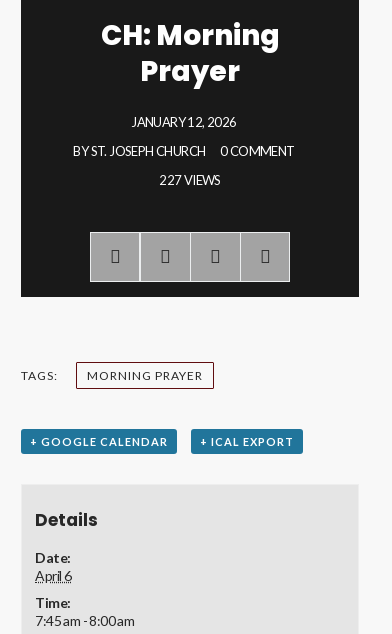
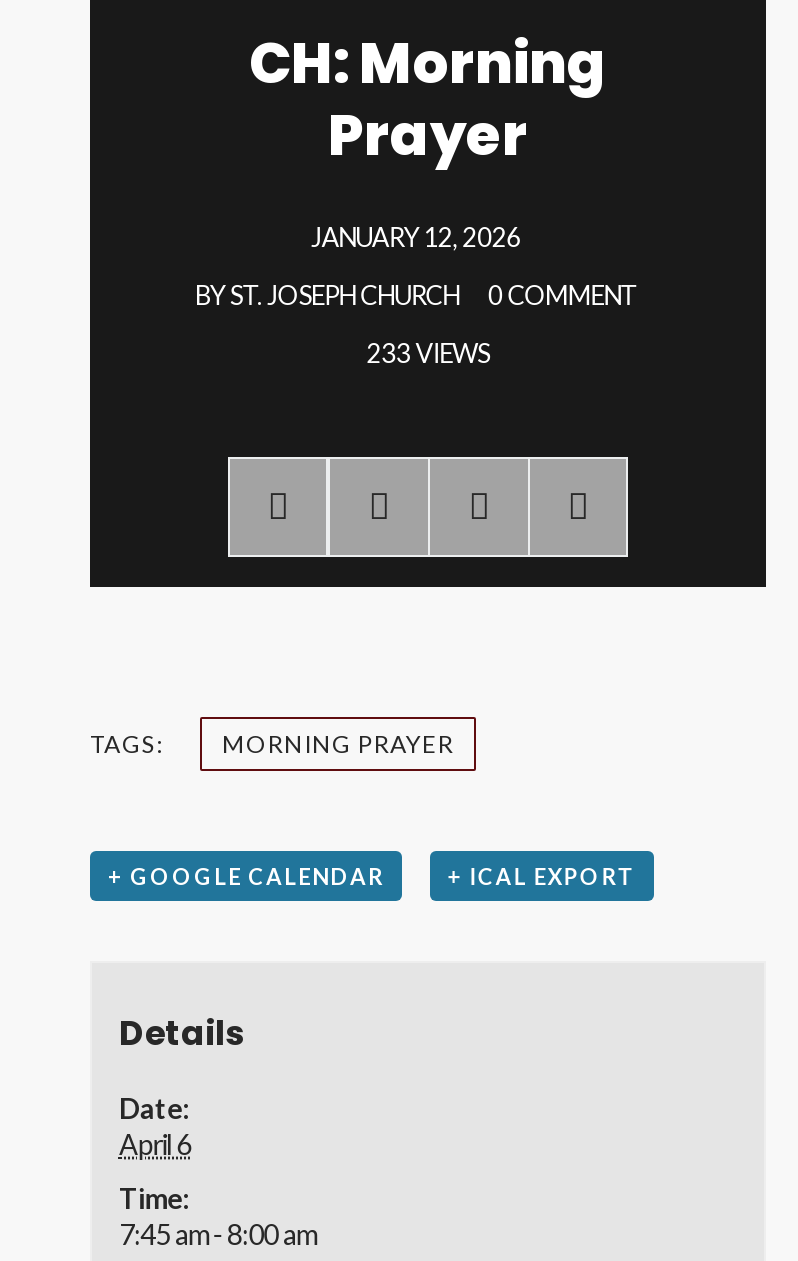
- 227 VIEWS
+ 233 VIEWS
